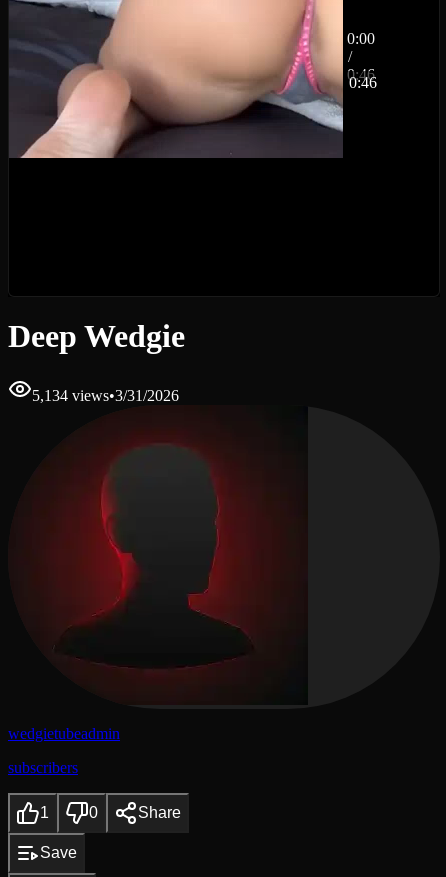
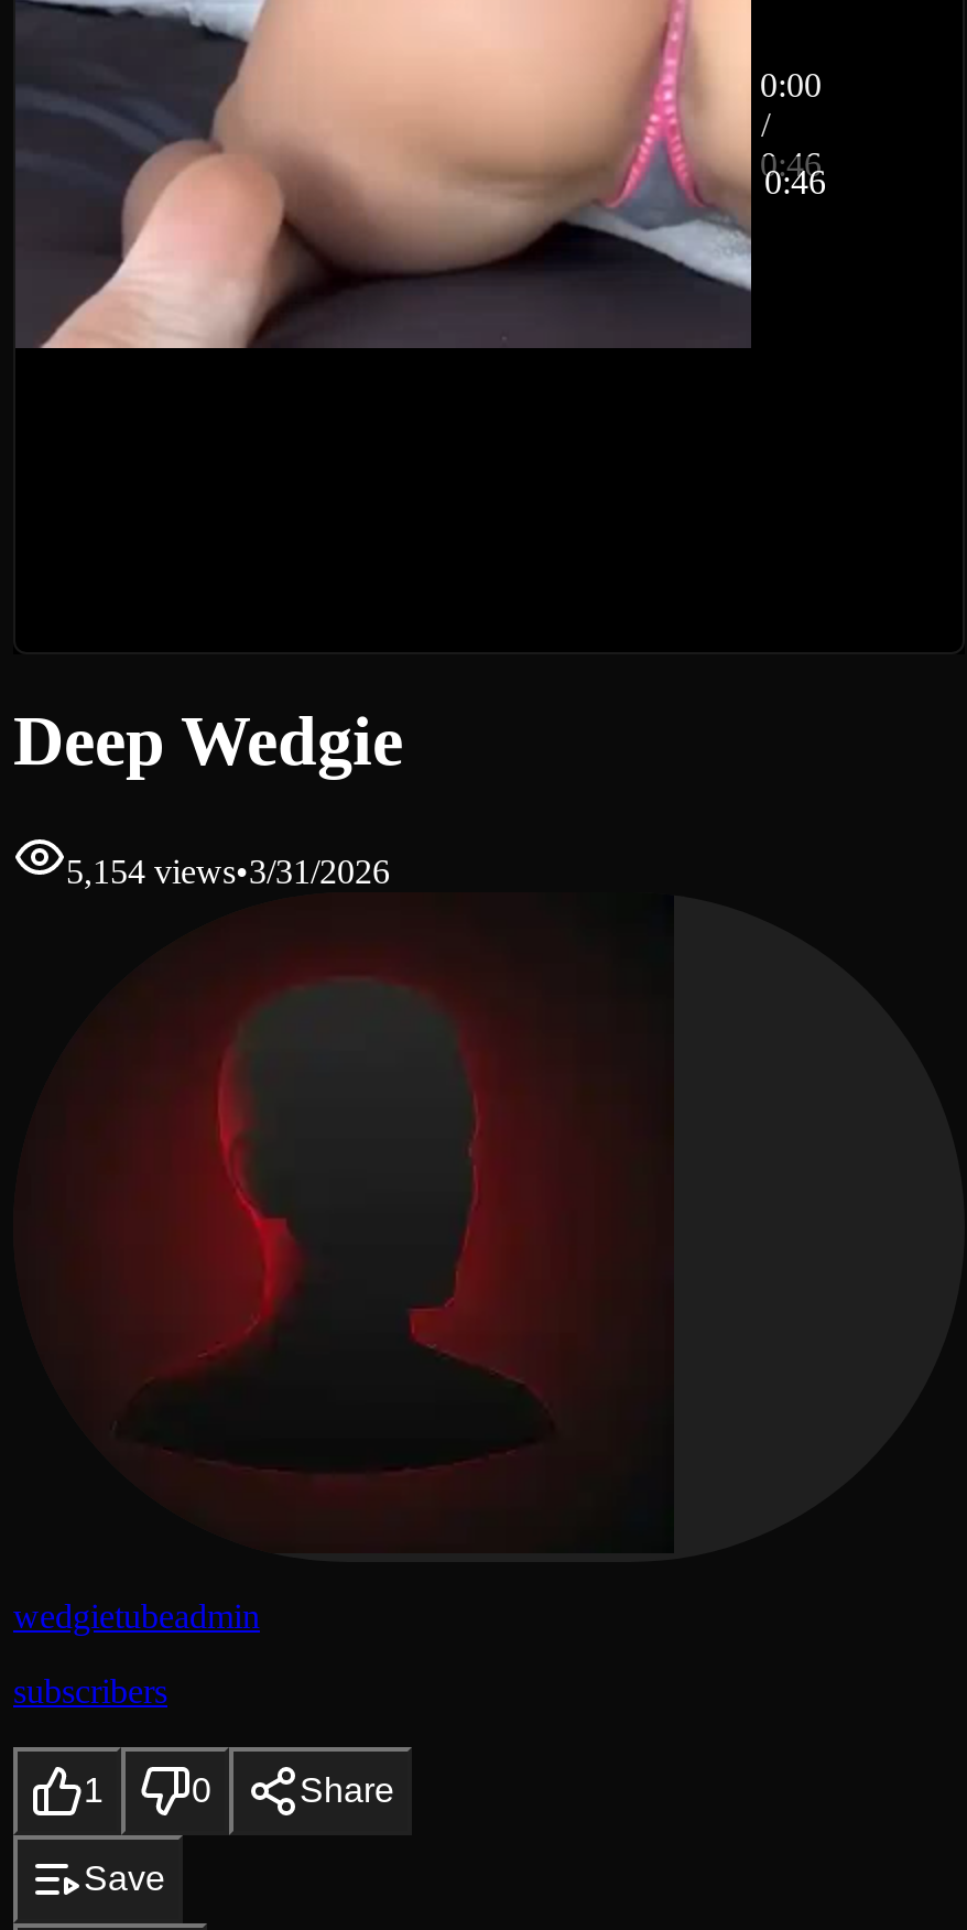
- 5,134 views•3/31/2026
+ 5,154 views•3/31/2026
